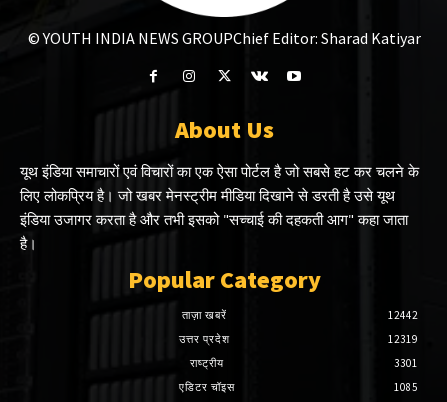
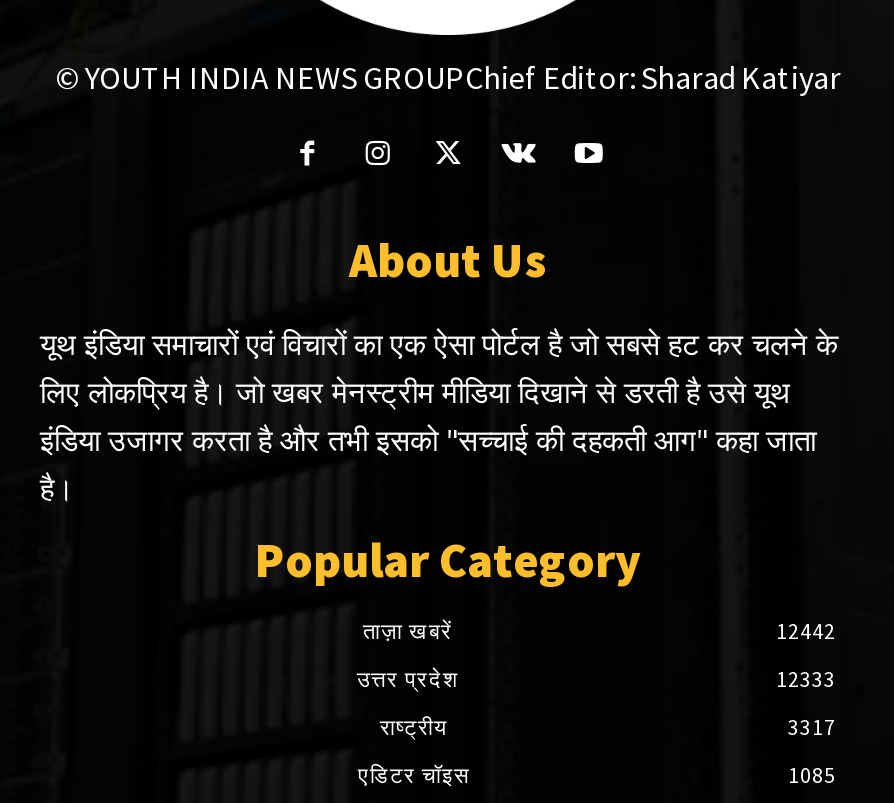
- 12319
+ 12333

- 3301
+ 3317
